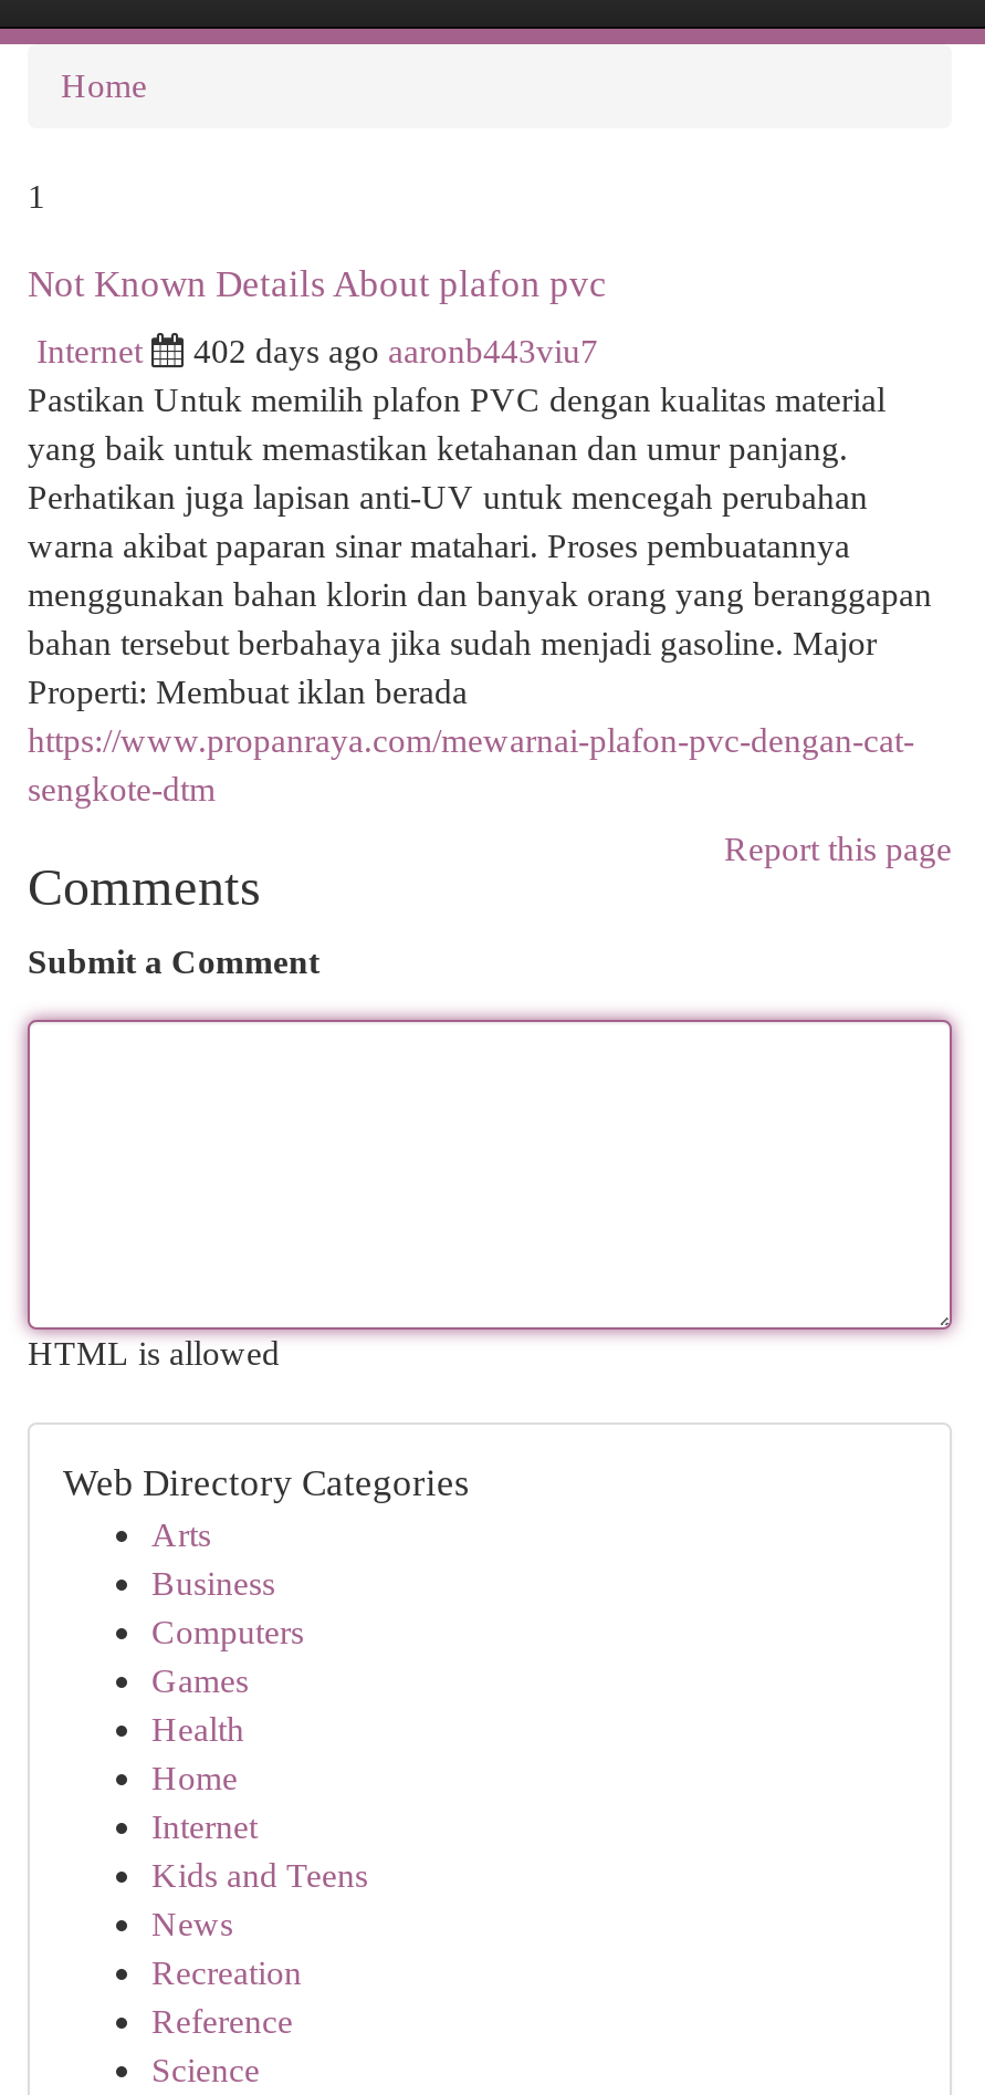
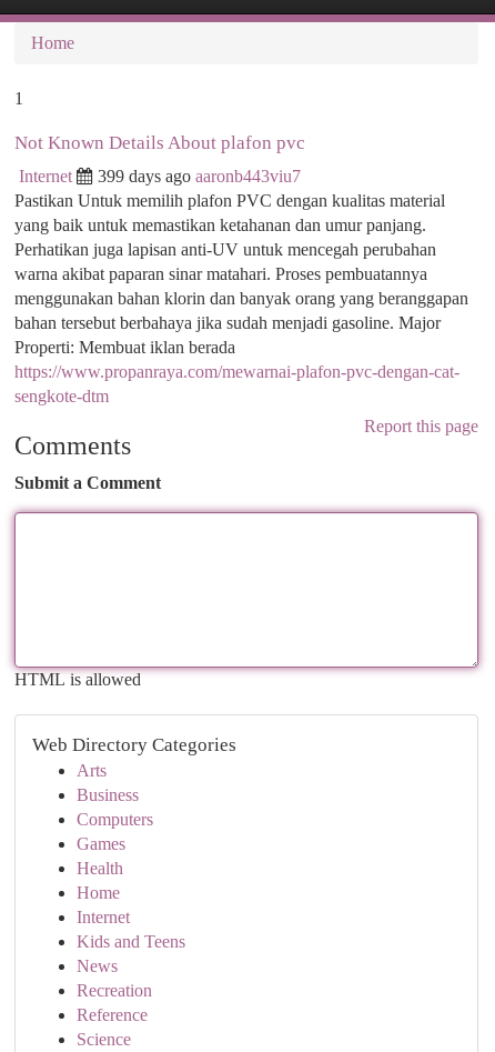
- 402 days ago aaronb443viu7
+ 399 days ago aaronb443viu7
